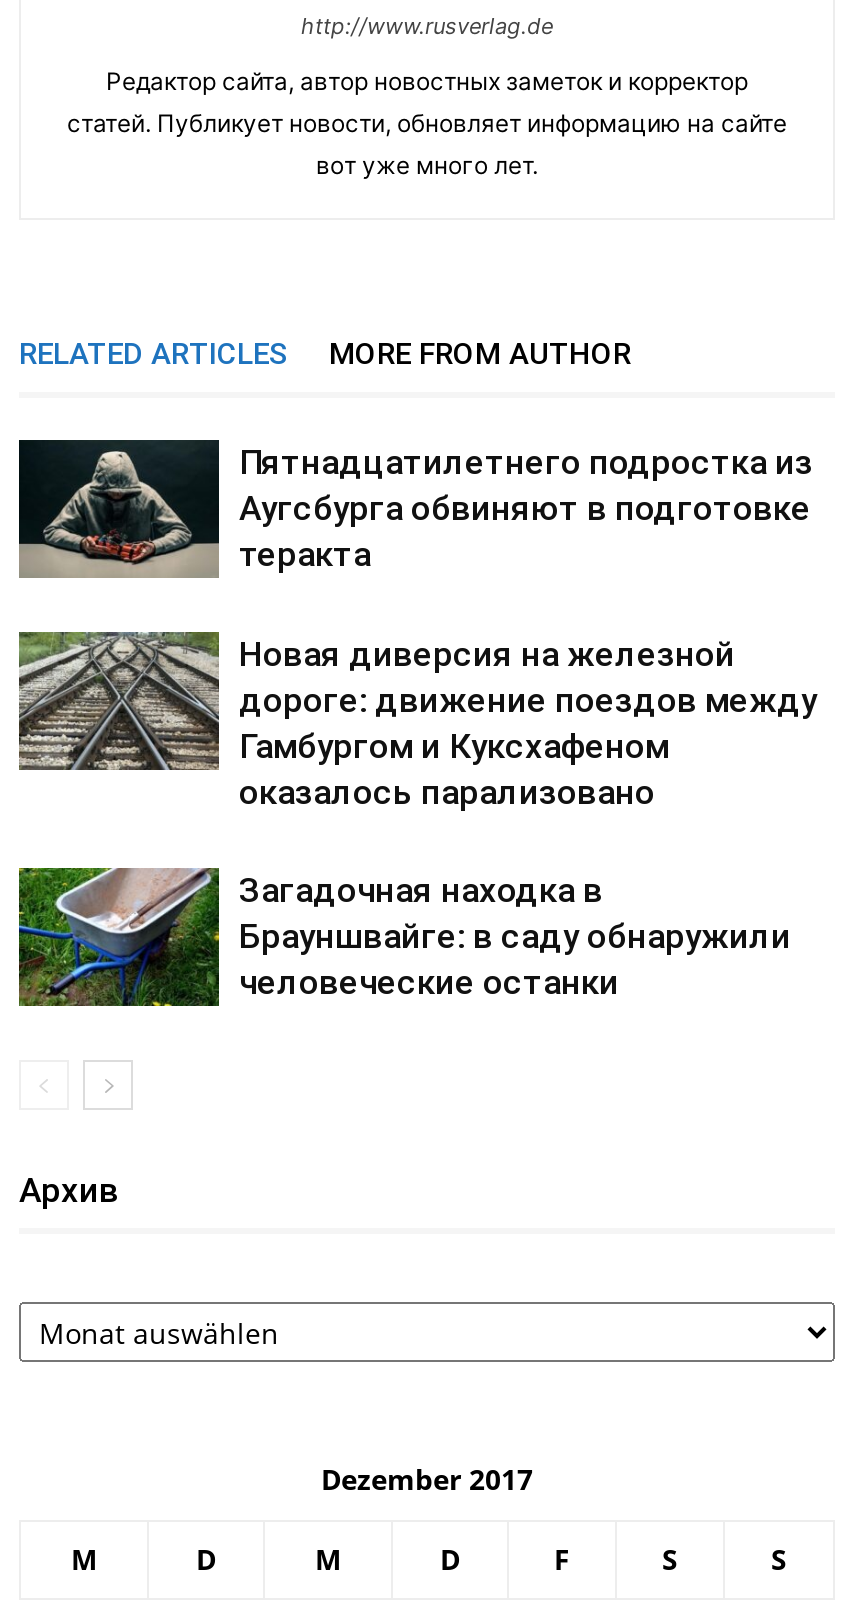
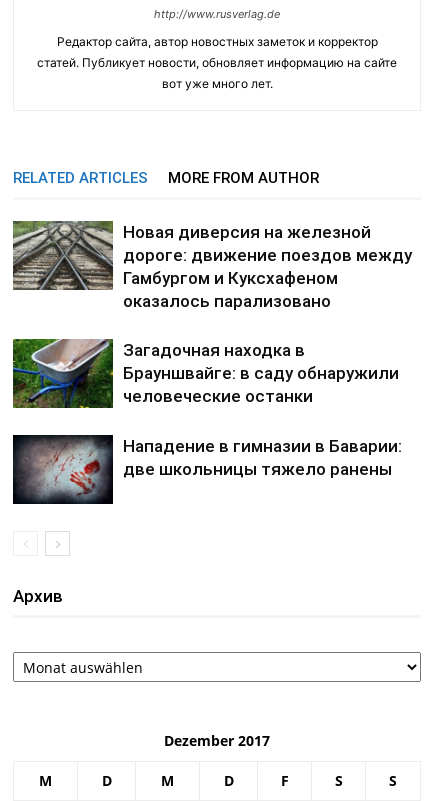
- [image]
- Пятнадцатилетнего подростка из
- Аугсбурга обвиняют в подготовке
- теракта

moved up: [image] | Новая диверсия на железной | дороге: движение поездов между | Гамбургом и Куксхафеном | оказалось парализовано | Загадочная находка в | Брауншвайге: в саду обнаружили | человеческие останки

+ [image]
+ Нападение в гимназии в Баварии:
+ две школьницы тяжело ранены
